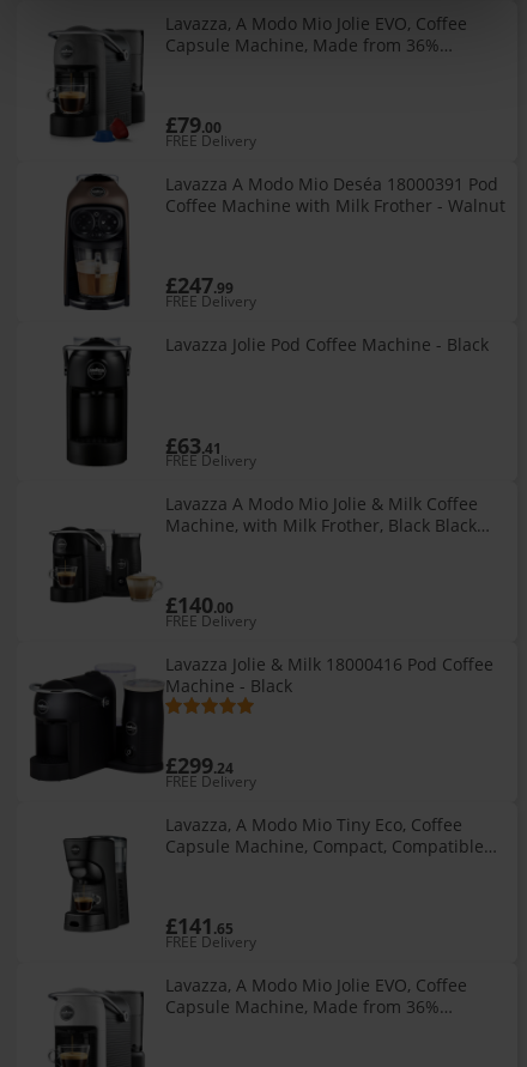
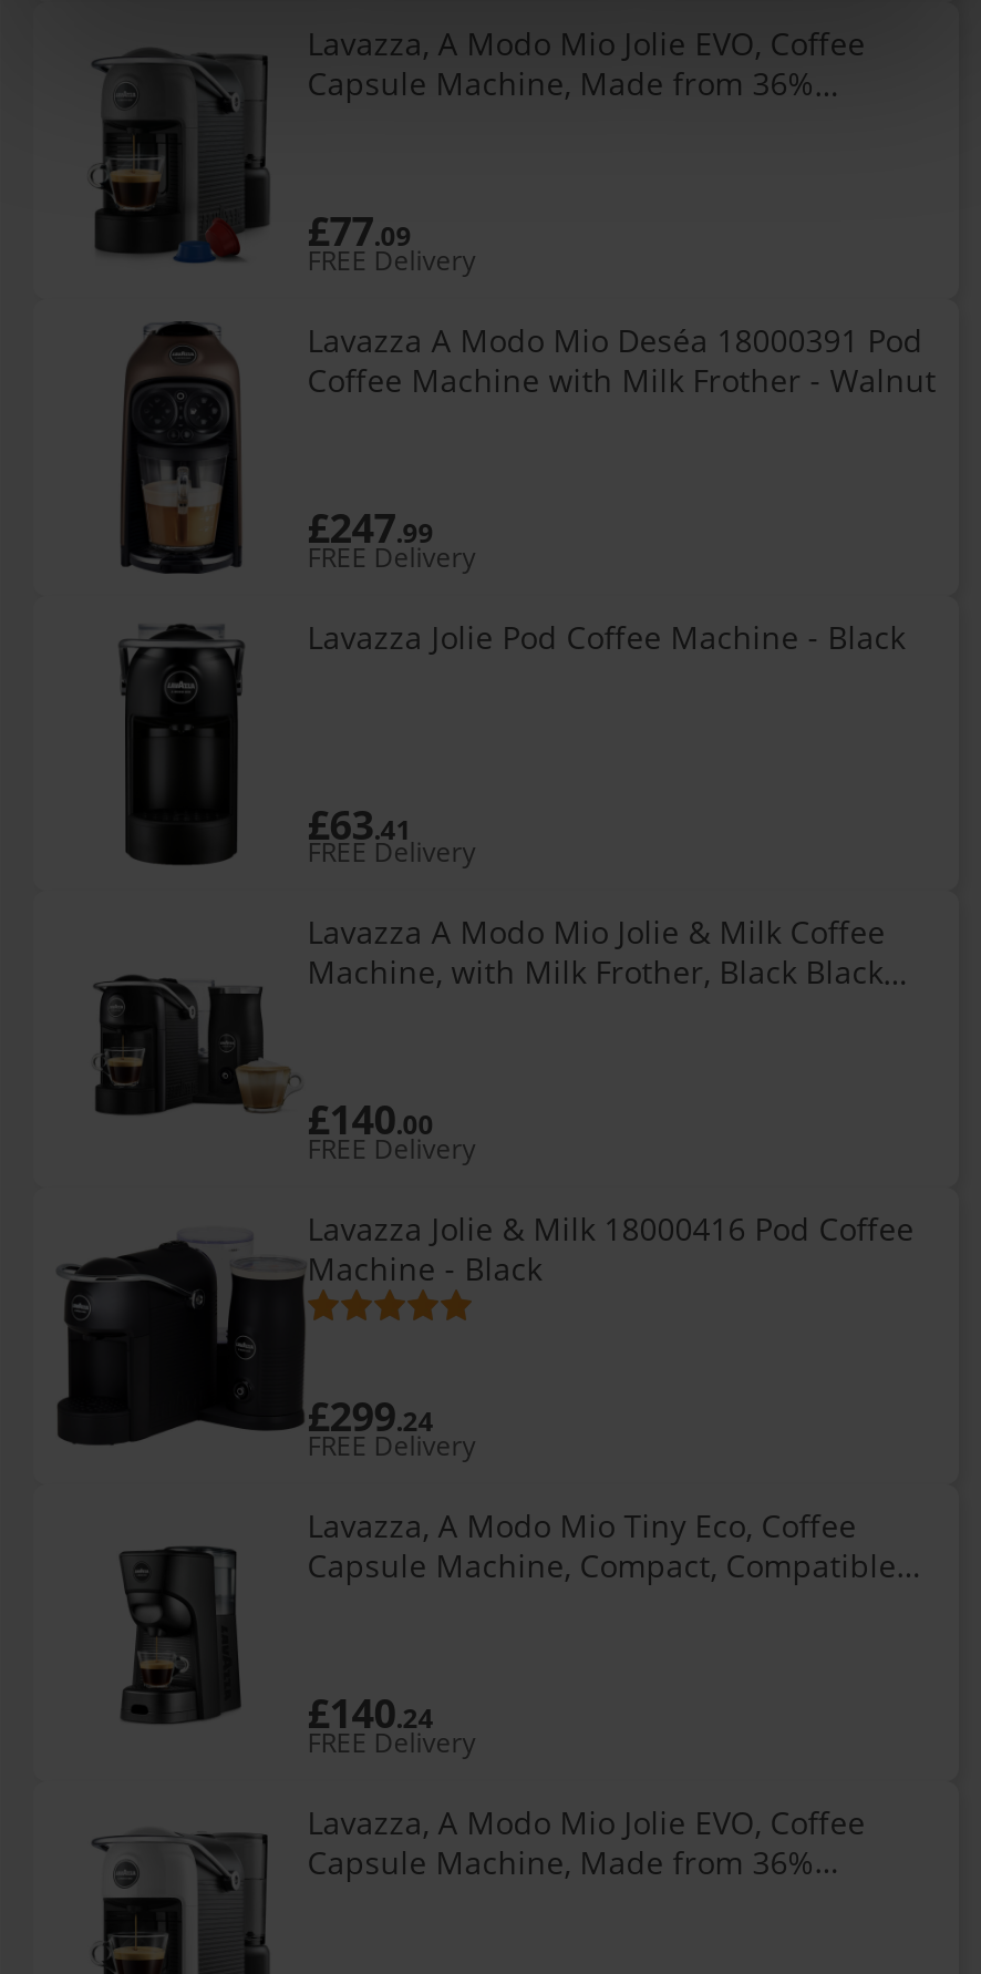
- £79.00
+ £77.09

- £141.65
+ £140.24
